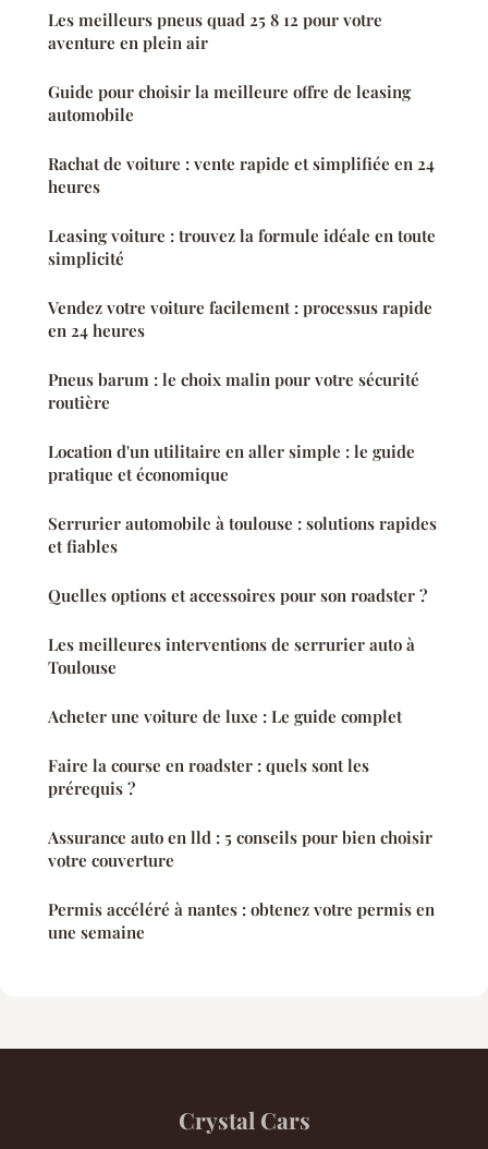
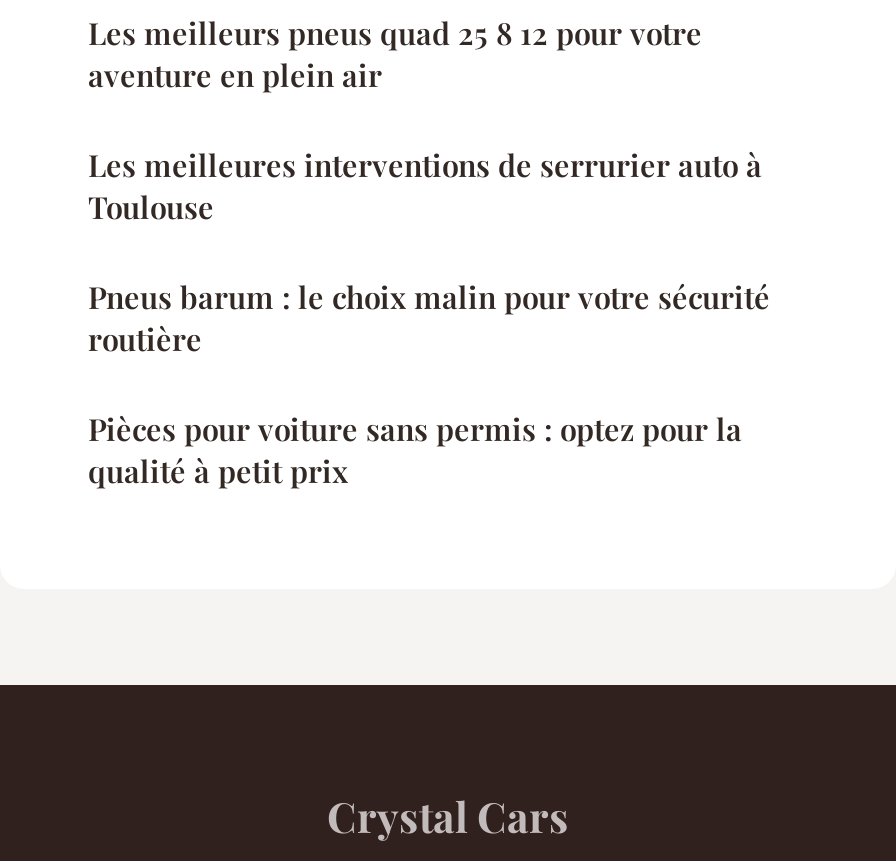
- Guide pour choisir la meilleure offre de leasing
- automobile
- Rachat de voiture : vente rapide et simplifiée en 24
- heures
- Leasing voiture : trouvez la formule idéale en toute
- simplicité
- Vendez votre voiture facilement : processus rapide
- en 24 heures

- Location d'un utilitaire en aller simple : le guide
- pratique et économique
- Serrurier automobile à toulouse : solutions rapides
- et fiables
- Quelles options et accessoires pour son roadster ?
- Acheter une voiture de luxe : Le guide complet
- Faire la course en roadster : quels sont les
- prérequis ?
- Assurance auto en lld : 5 conseils pour bien choisir
- votre couverture
- Permis accéléré à nantes : obtenez votre permis en
- une semaine
+ Pièces pour voiture sans permis : optez pour la
+ qualité à petit prix

moved up: Les meilleures interventions de serrurier auto à | Toulouse
